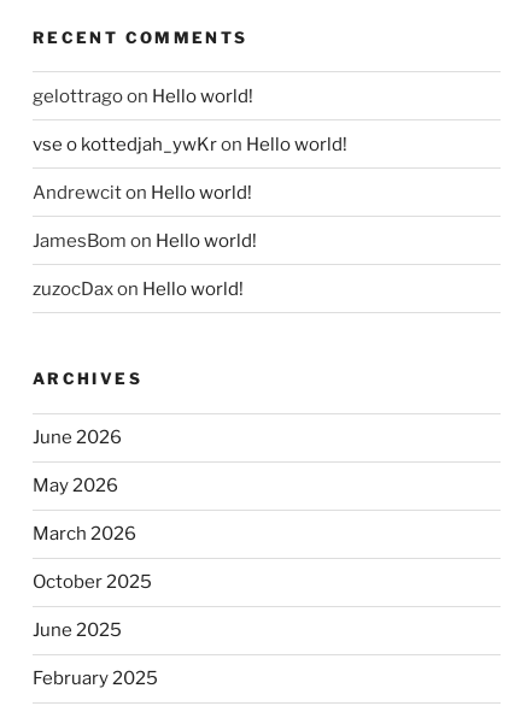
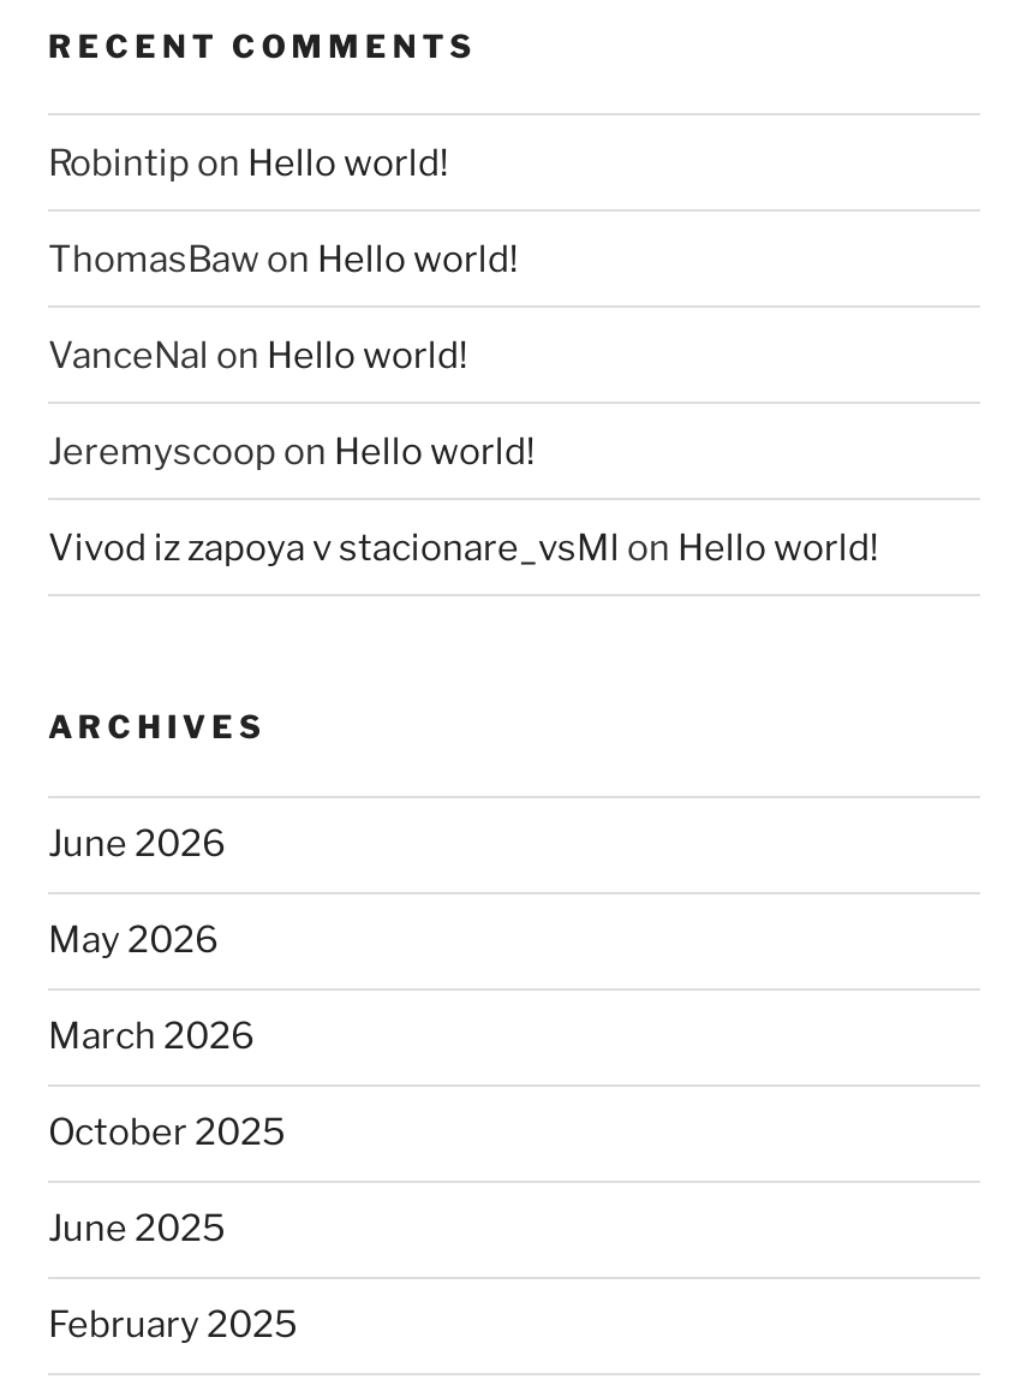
- gelottrago on Hello world!
+ Robintip on Hello world!

- vse o kottedjah_ywKr on Hello world!
+ ThomasBaw on Hello world!

- Andrewcit on Hello world!
+ VanceNal on Hello world!

- JamesBom on Hello world!
+ Jeremyscoop on Hello world!

- zuzocDax on Hello world!
+ Vivod iz zapoya v stacionare_vsMl on Hello world!
